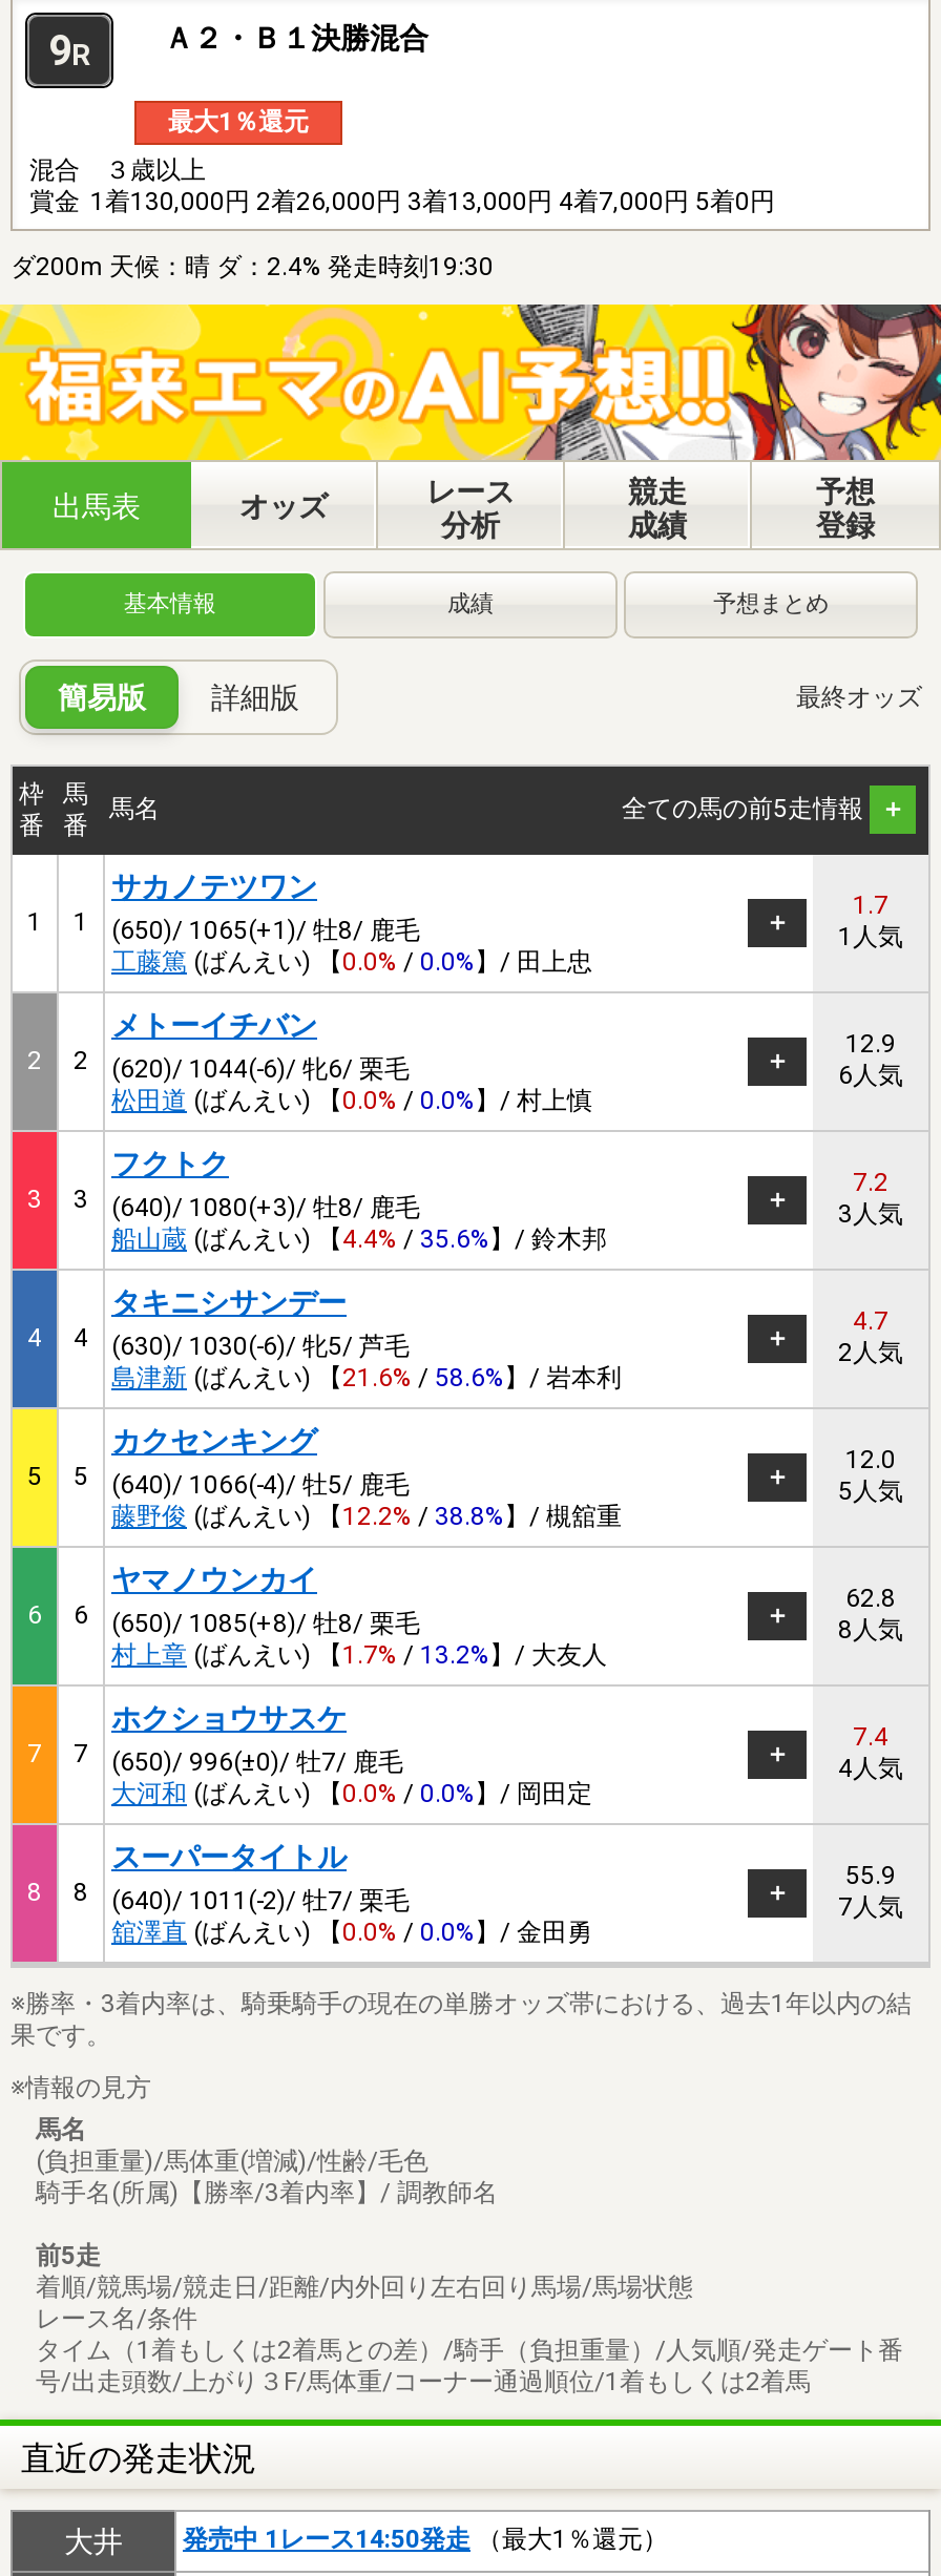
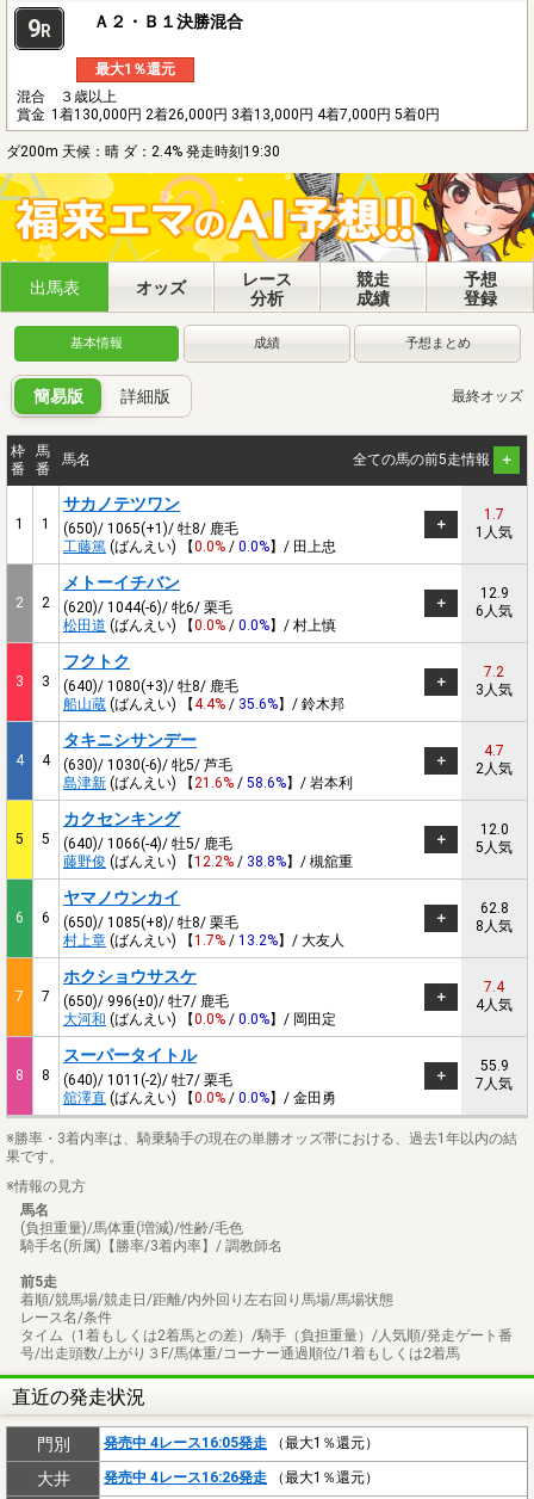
+ 門別
+ 発売中 4レース16:05発走（最大1％還元）

- 発売中 1レース14:50発走（最大1％還元）
+ 発売中 4レース16:26発走（最大1％還元）
